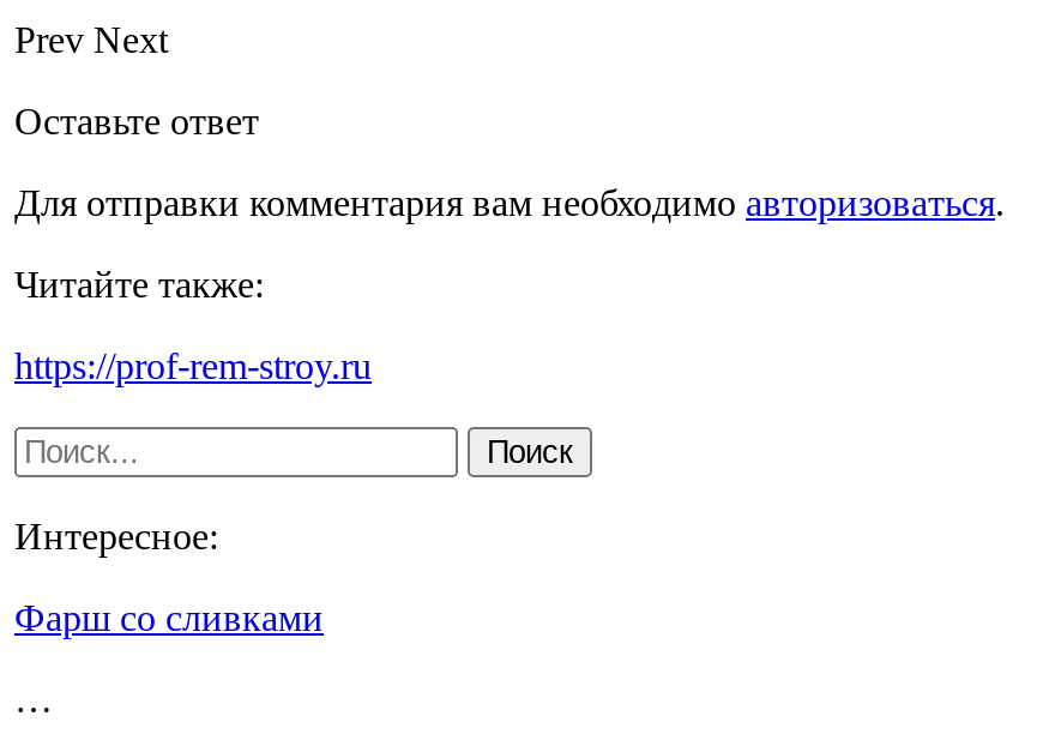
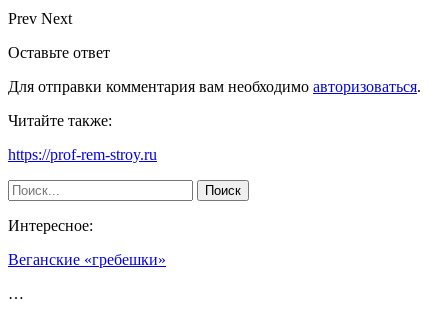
- Фарш со сливками
+ Веганские «гребешки»
